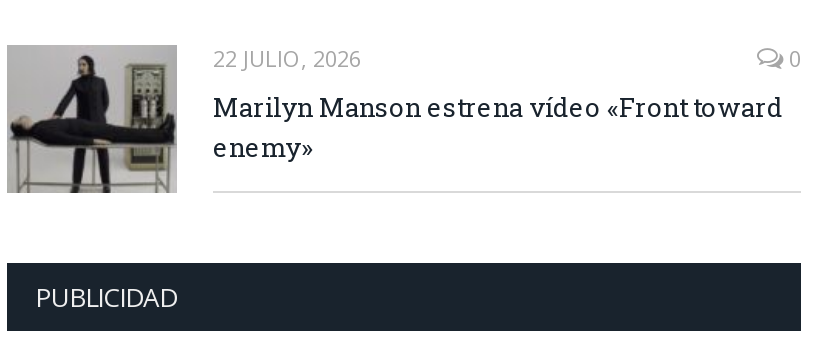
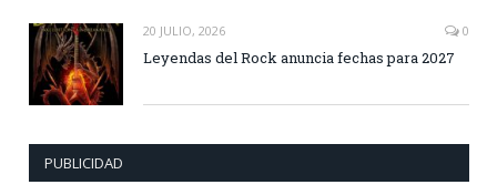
- [image]
- 22 JULIO, 2026
+ [image]
+ 20 JULIO, 2026

- Marilyn Manson estrena vídeo «Front toward
- enemy»
+ Leyendas del Rock anuncia fechas para 2027
